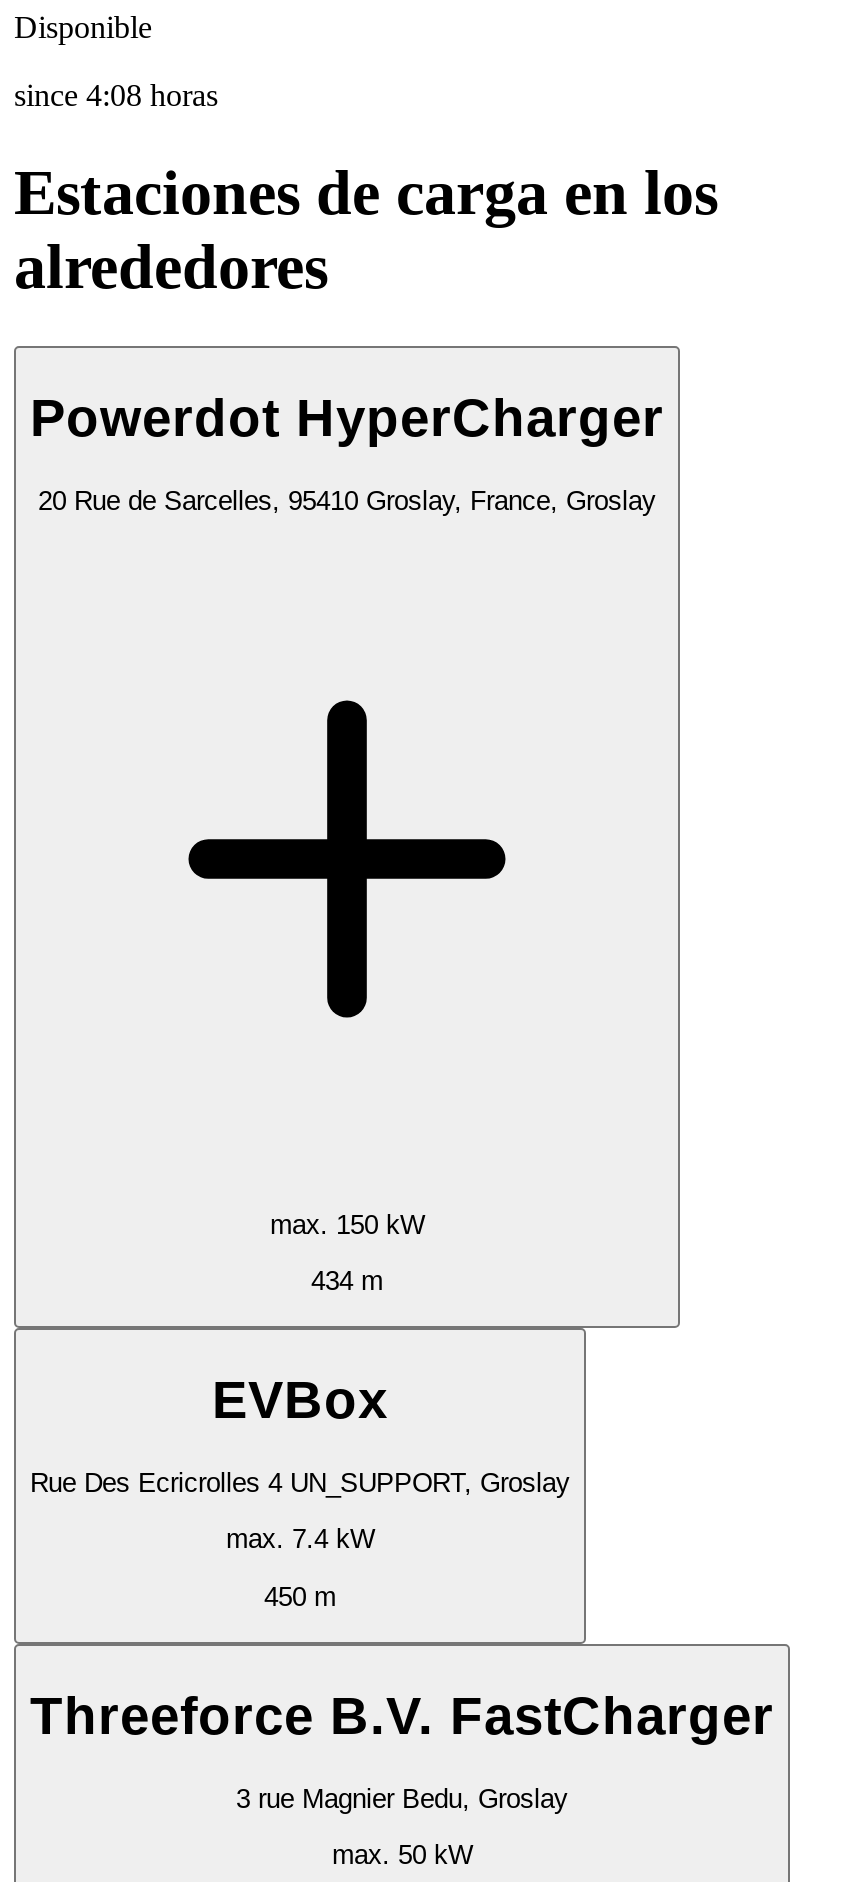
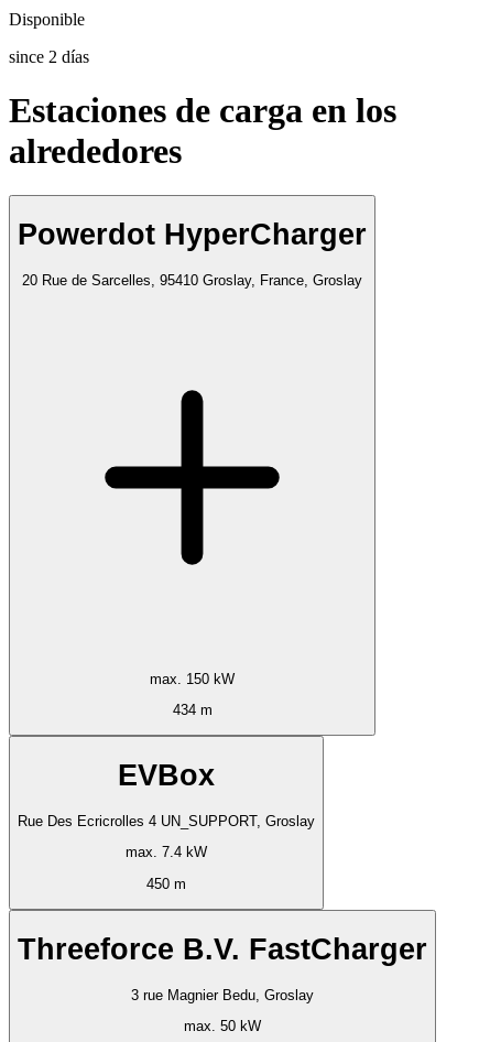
- since 4:08 horas
+ since 2 días
